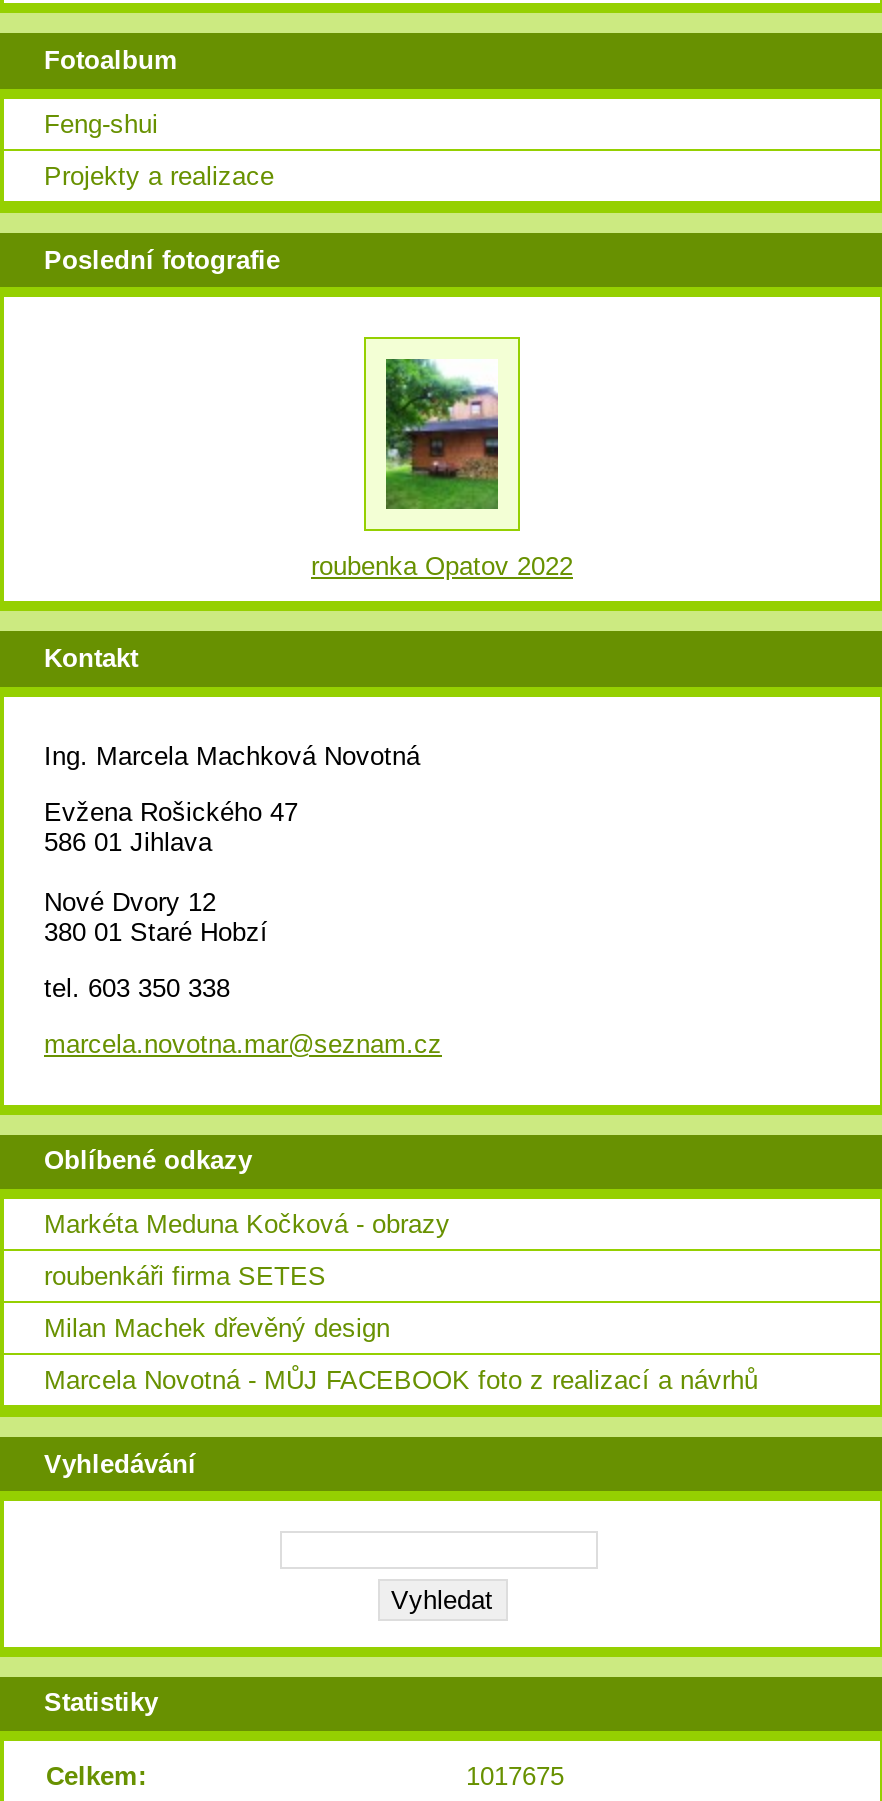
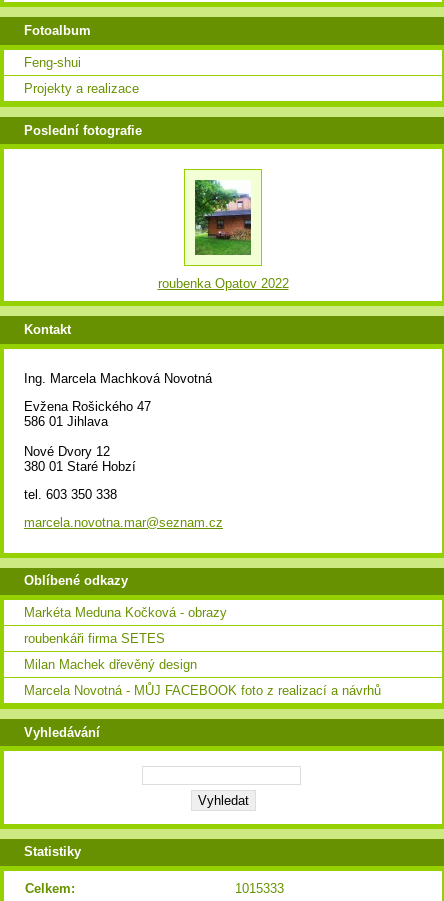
- 1017675
+ 1015333
